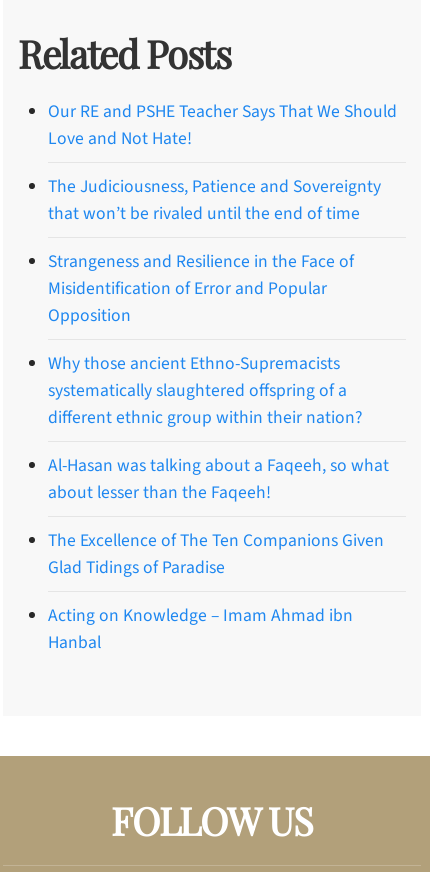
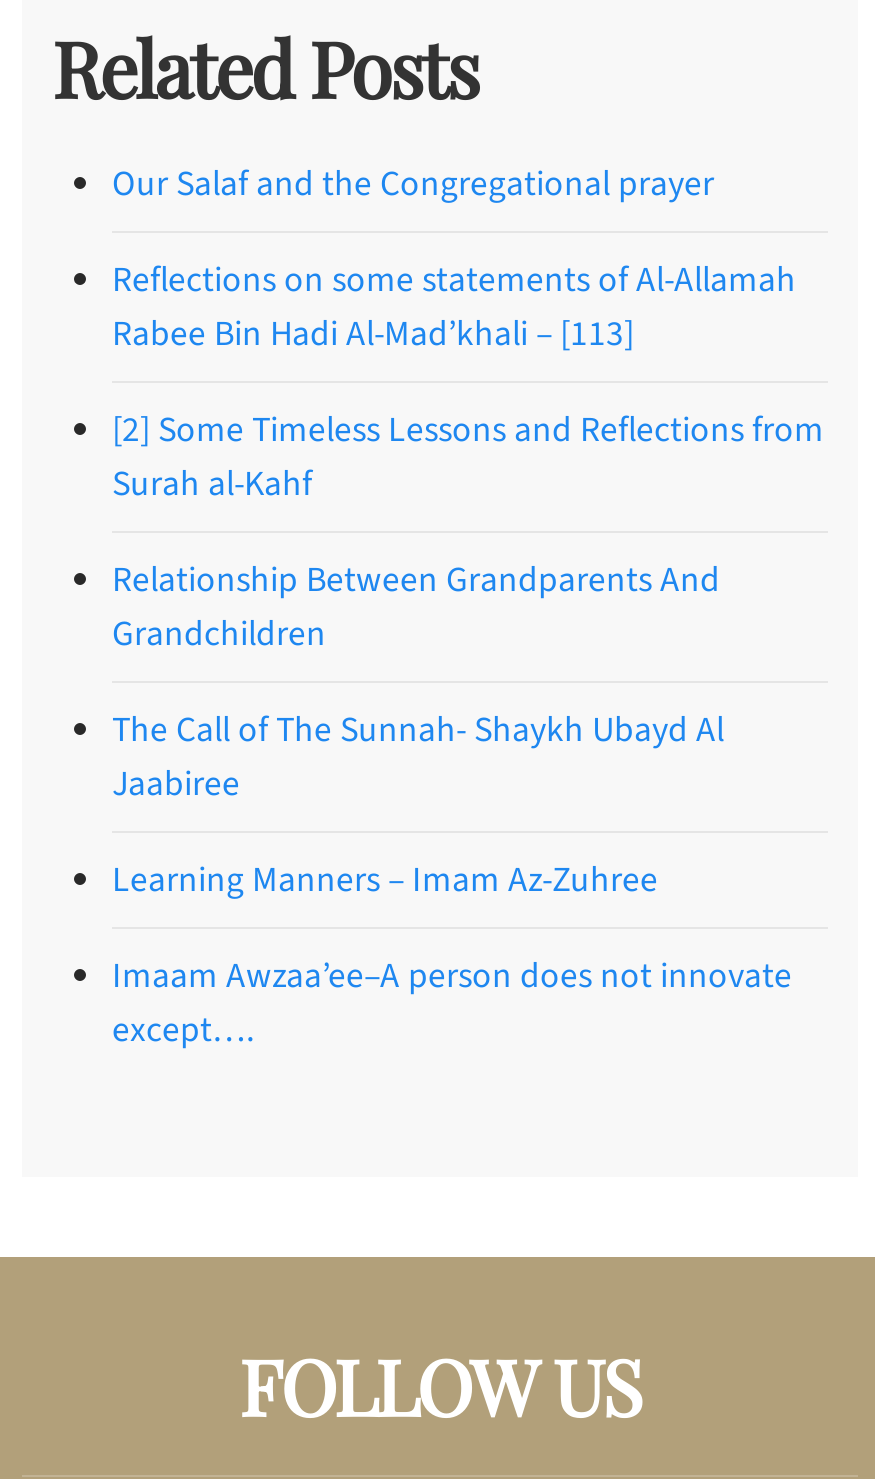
- Our RE and PSHE Teacher Says That We Should
- Love and Not Hate!
+ Our Salaf and the Congregational prayer

- The Judiciousness, Patience and Sovereignty
- that won’t be rivaled until the end of time
+ Reflections on some statements of Al-Allamah
+ Rabee Bin Hadi Al-Mad’khali – [113]

- Strangeness and Resilience in the Face of
- Misidentification of Error and Popular
- Opposition
+ [2] Some Timeless Lessons and Reflections from
+ Surah al-Kahf

- Why those ancient Ethno-Supremacists
- systematically slaughtered offspring of a
- different ethnic group within their nation?
+ Relationship Between Grandparents And
+ Grandchildren

- Al-Hasan was talking about a Faqeeh, so what
- about lesser than the Faqeeh!
+ The Call of The Sunnah- Shaykh Ubayd Al
+ Jaabiree

- The Excellence of The Ten Companions Given
- Glad Tidings of Paradise
+ Learning Manners – Imam Az-Zuhree

- Acting on Knowledge – Imam Ahmad ibn
- Hanbal
+ Imaam Awzaa’ee–A person does not innovate
+ except….
